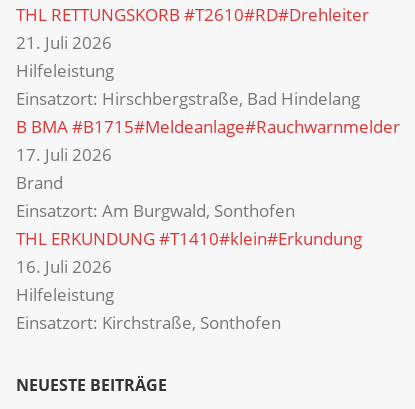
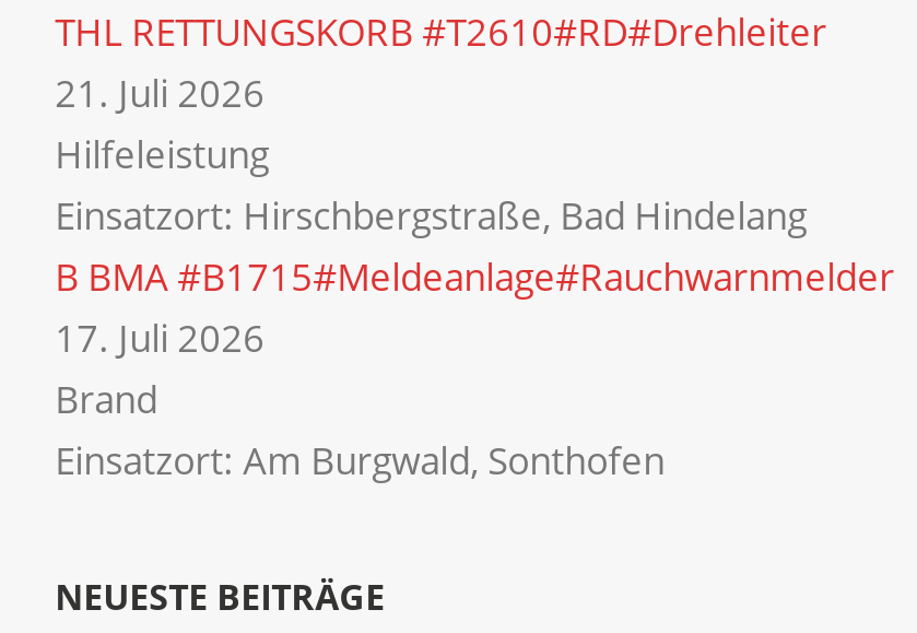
- THL ERKUNDUNG #T1410#klein#Erkundung
- 16. Juli 2026
- Hilfeleistung
- Einsatzort: Kirchstraße, Sonthofen
